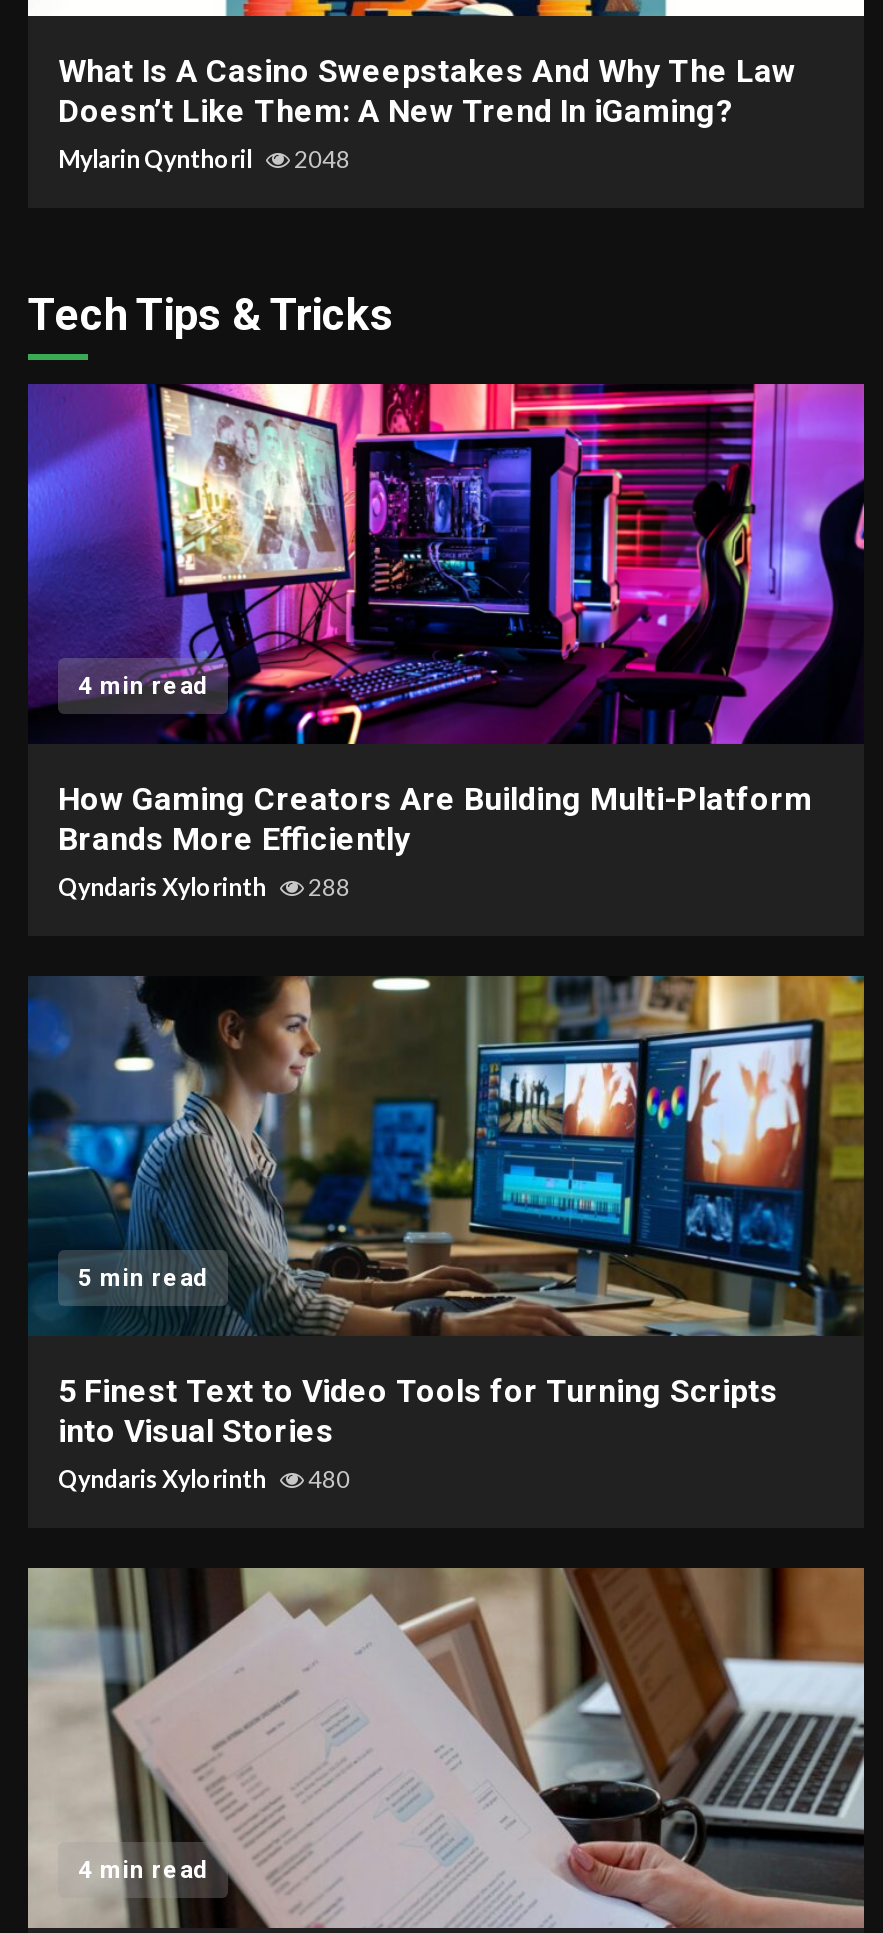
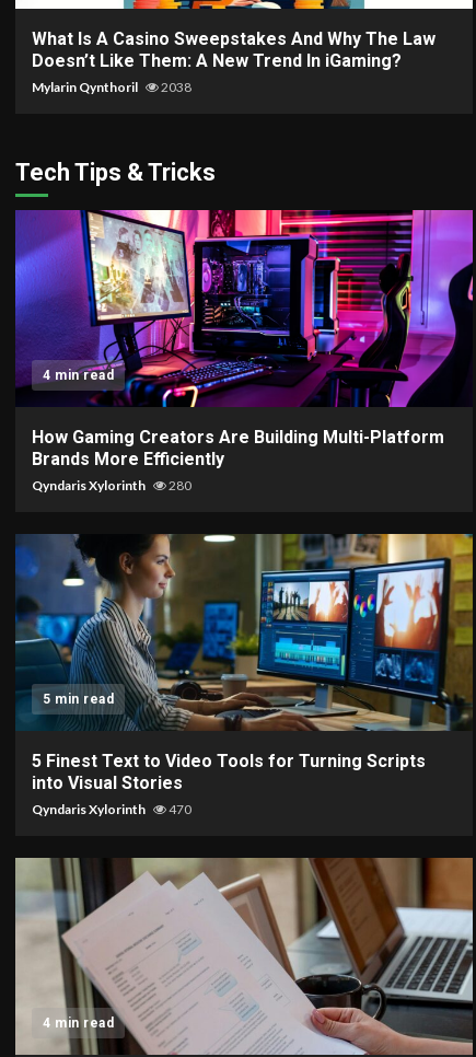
- Mylarin Qynthoril 2048
+ Mylarin Qynthoril 2038

- Qyndaris Xylorinth 288
+ Qyndaris Xylorinth 280

- Qyndaris Xylorinth 480
+ Qyndaris Xylorinth 470
